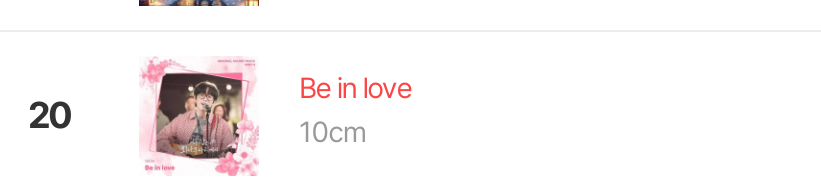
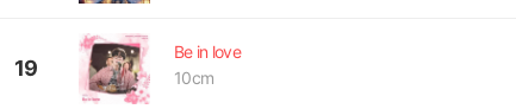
- 20
+ 19
